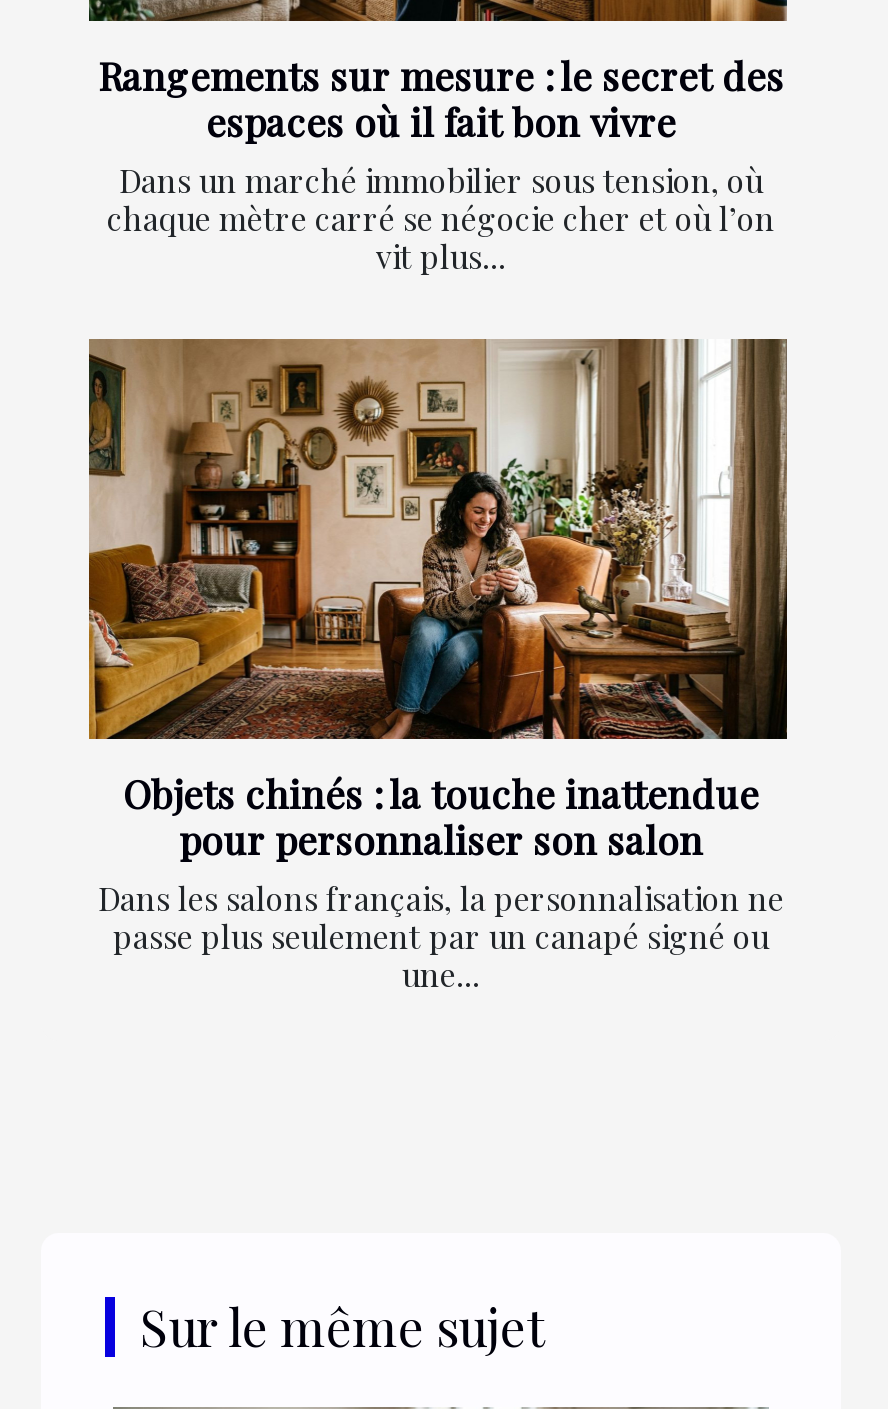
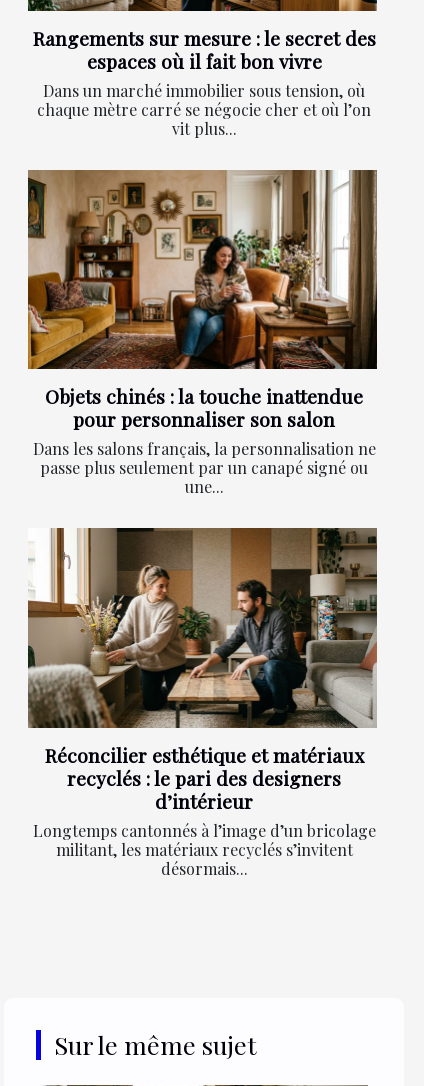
+ [image]
+ Réconcilier esthétique et matériaux
+ recyclés : le pari des designers
+ d’intérieur
+ Longtemps cantonnés à l’image d’un bricolage
+ militant, les matériaux recyclés s’invitent
+ désormais...
